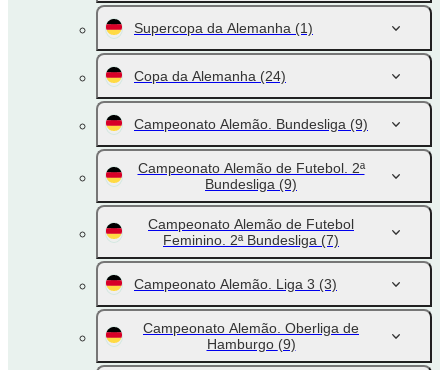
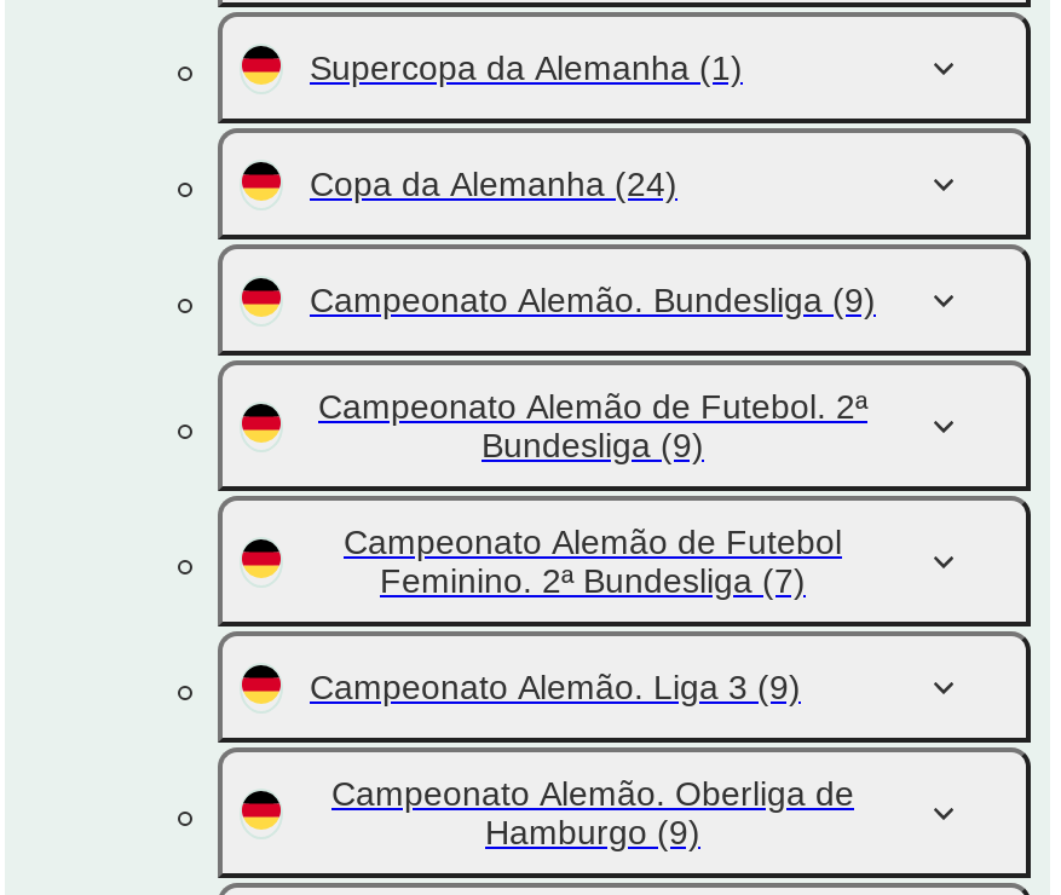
- Campeonato Alemão. Liga 3 (3)
+ Campeonato Alemão. Liga 3 (9)
